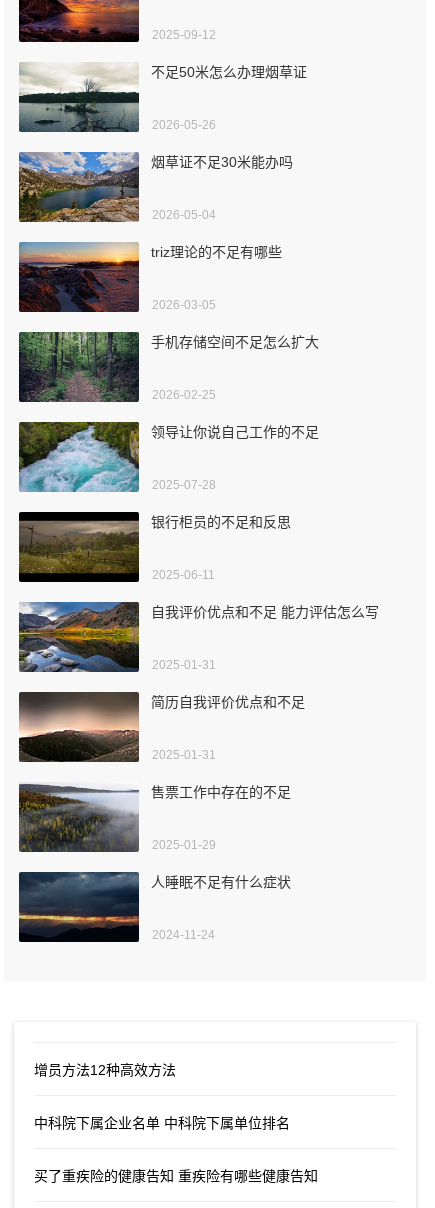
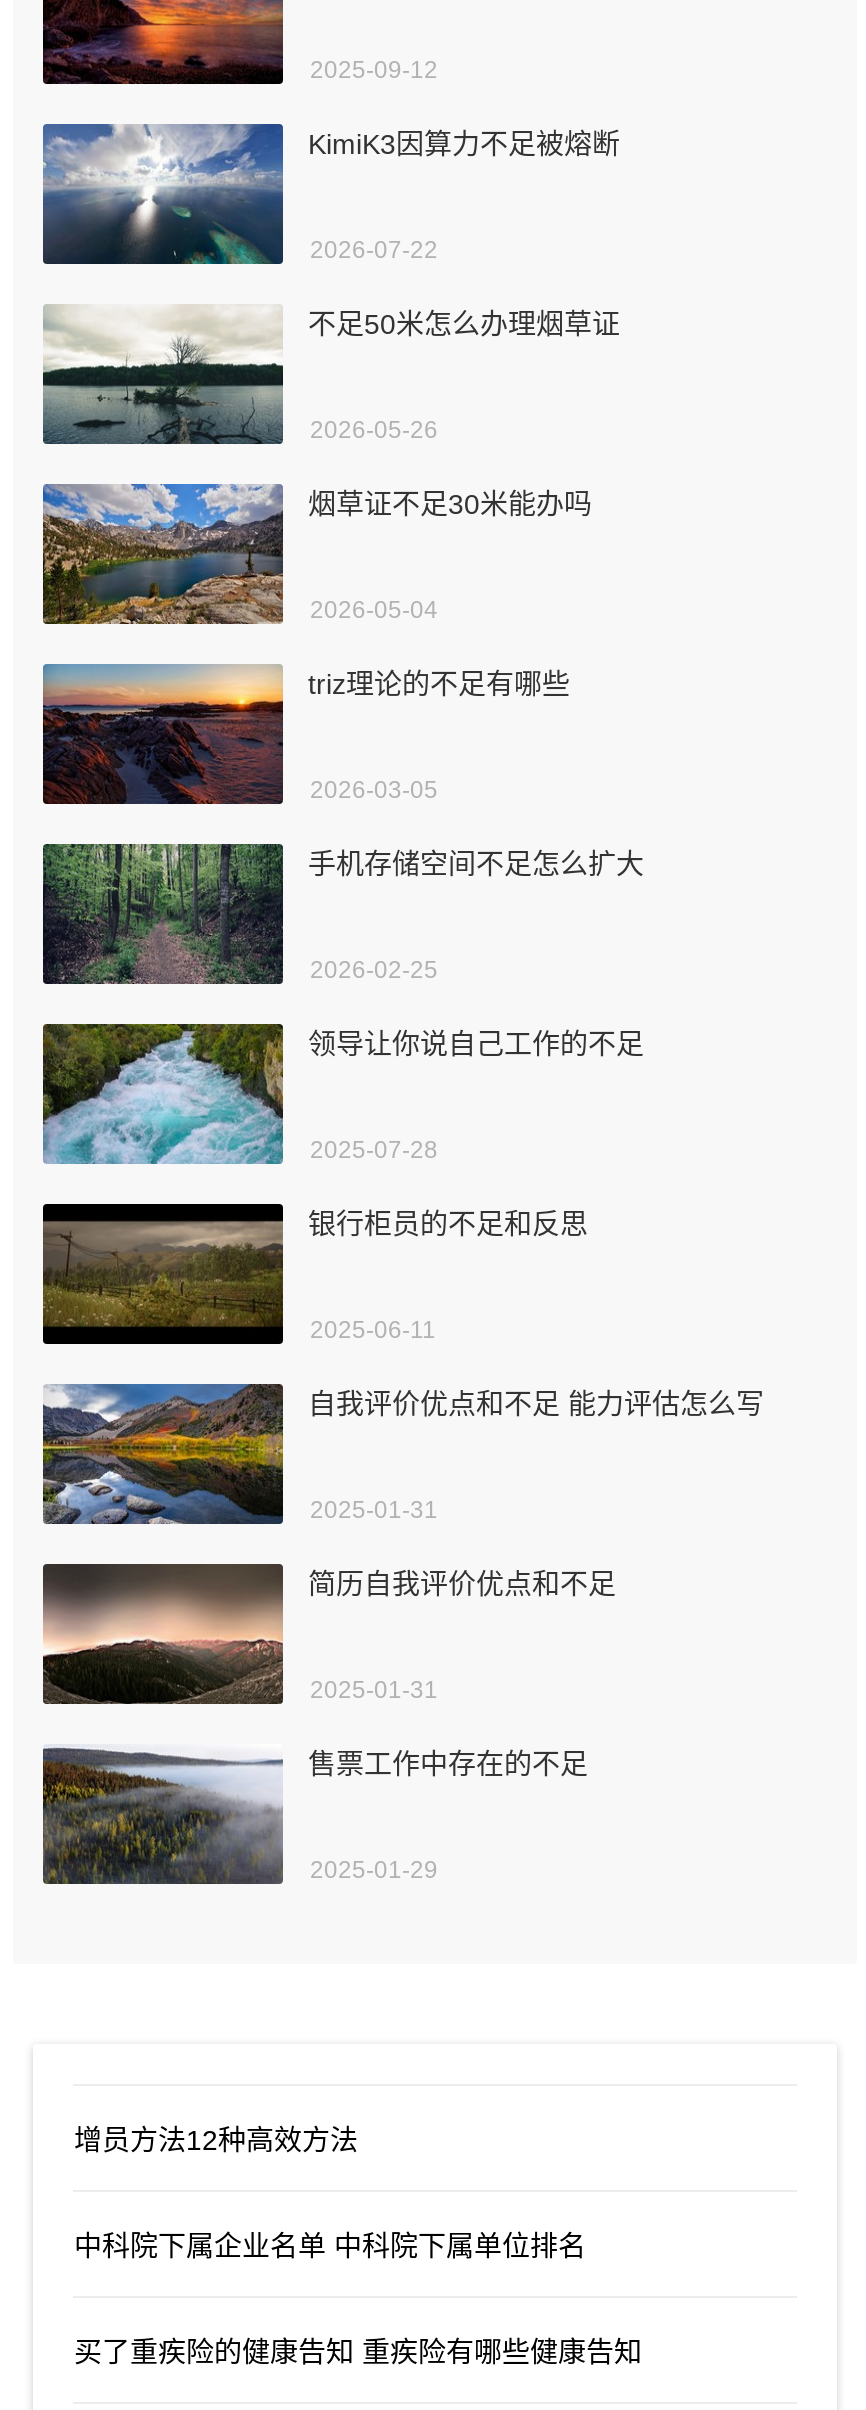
+ [image]
+ KimiK3因算力不足被熔断
+ 2026-07-22

moved down: [image] | 不足50米怎么办理烟草证 | 2026-05-26 | ... | 售票工作中存在的不足 | 2025-01-29

- [image]
- 人睡眠不足有什么症状
- 2024-11-24
